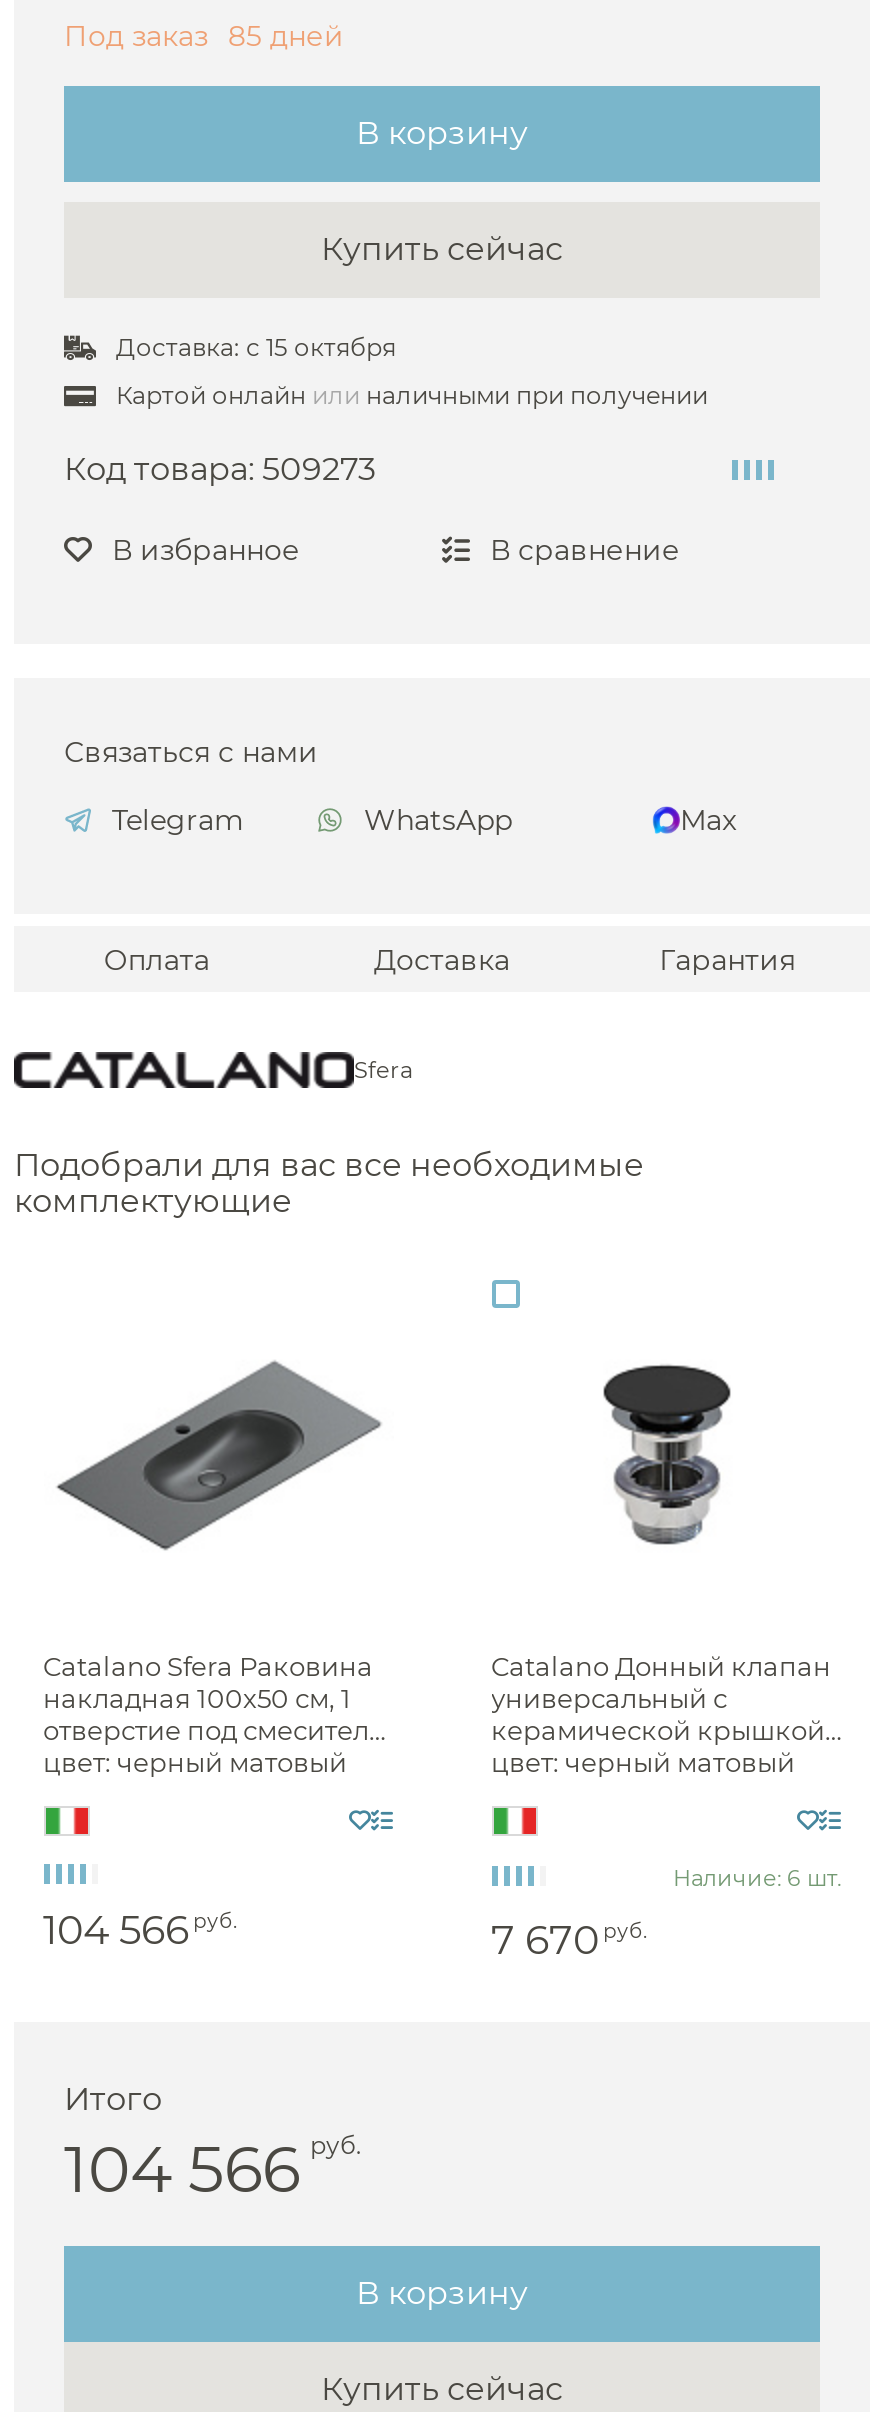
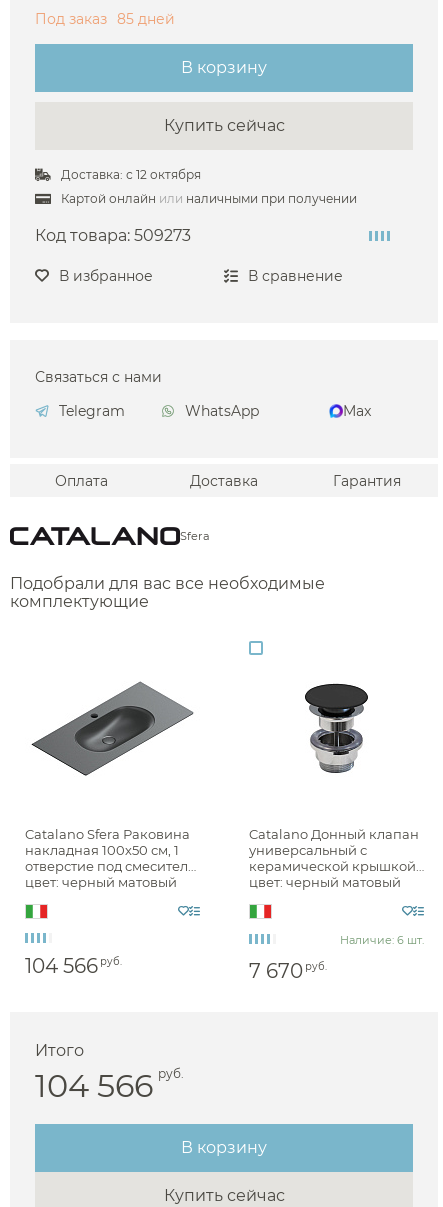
- Доставка: с 15 октября
+ Доставка: с 12 октября
